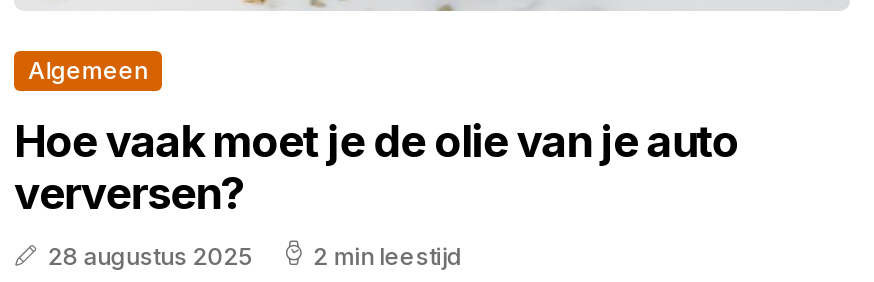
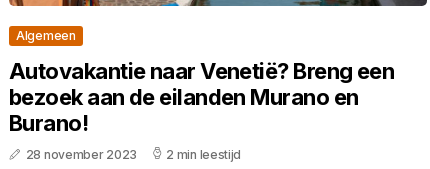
- Hoe vaak moet je de olie van je auto
- verversen?
- 28 augustus 2025
+ Autovakantie naar Venetië? Breng een
+ bezoek aan de eilanden Murano en
+ Burano!
+ 28 november 2023
